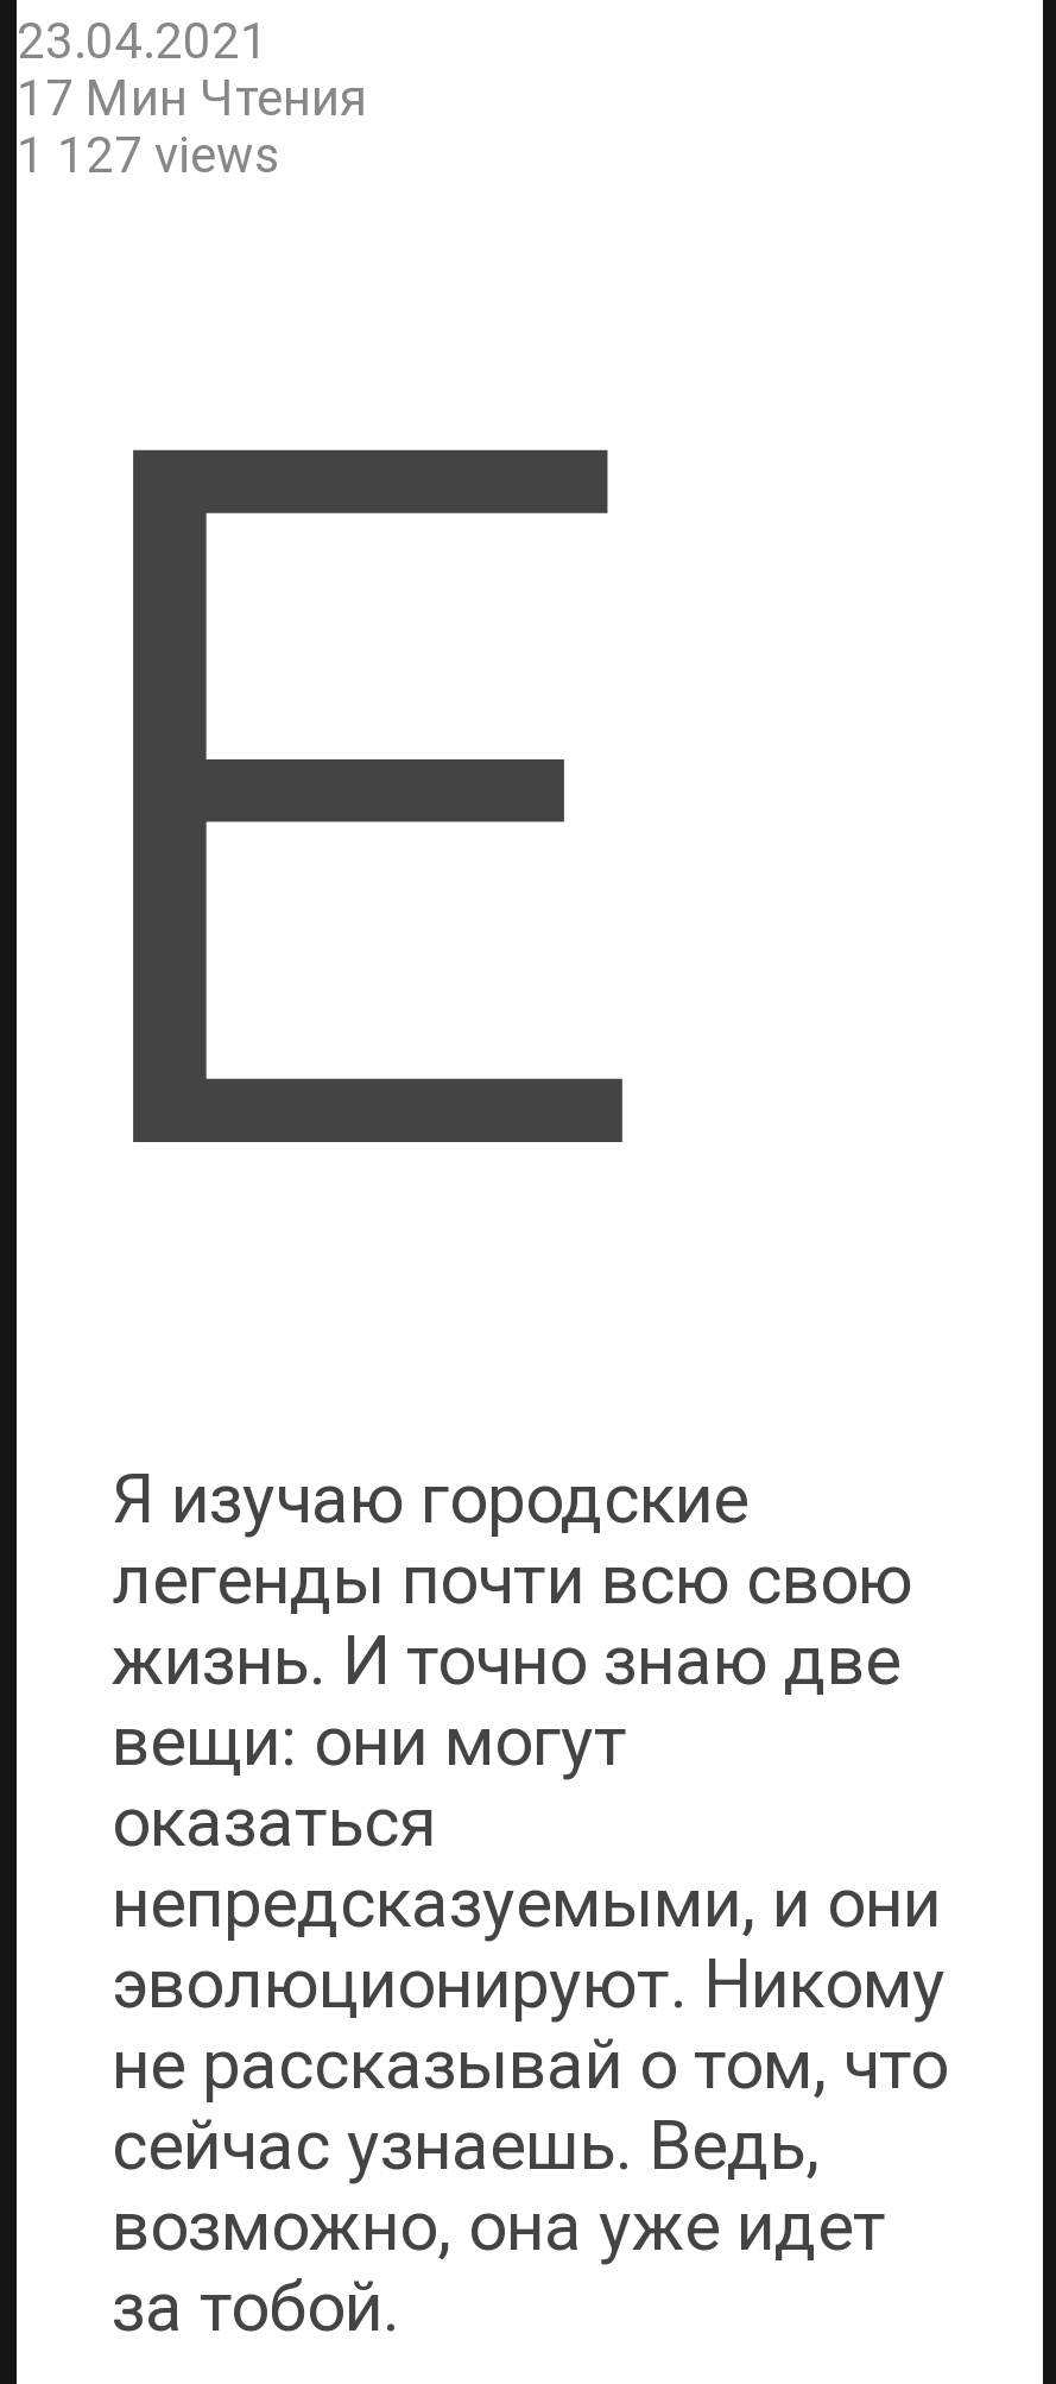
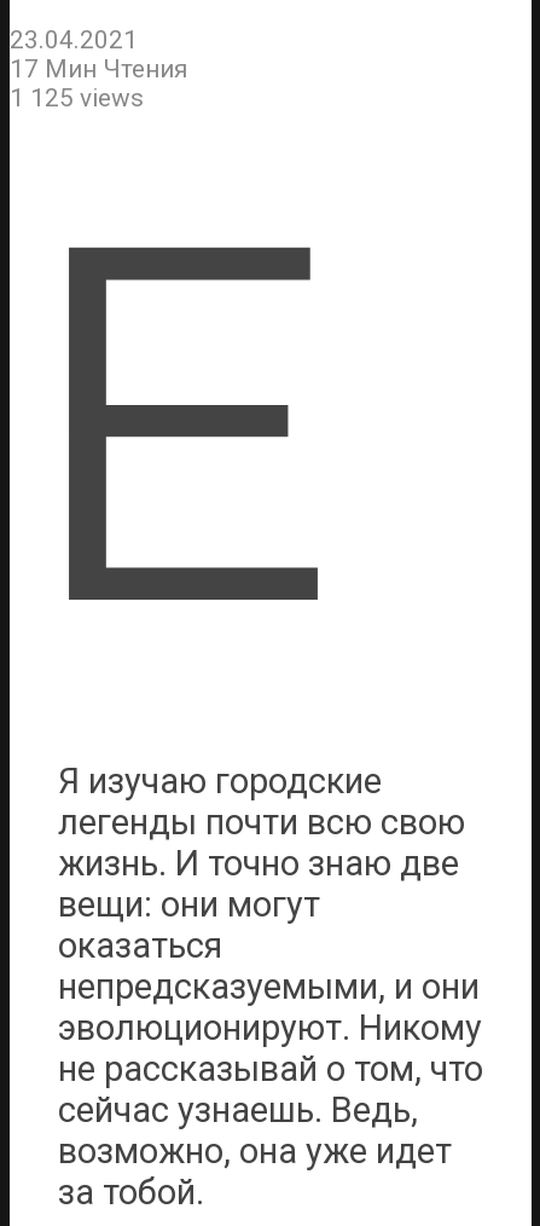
- 1 127 views
+ 1 125 views
